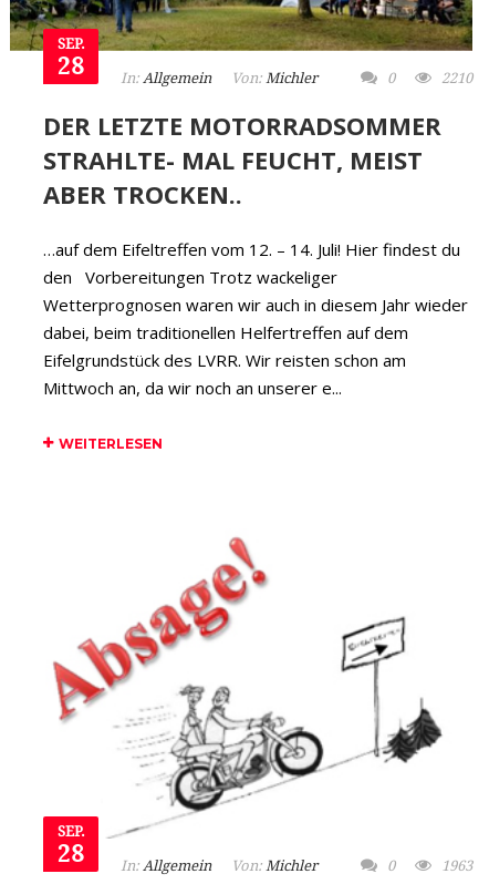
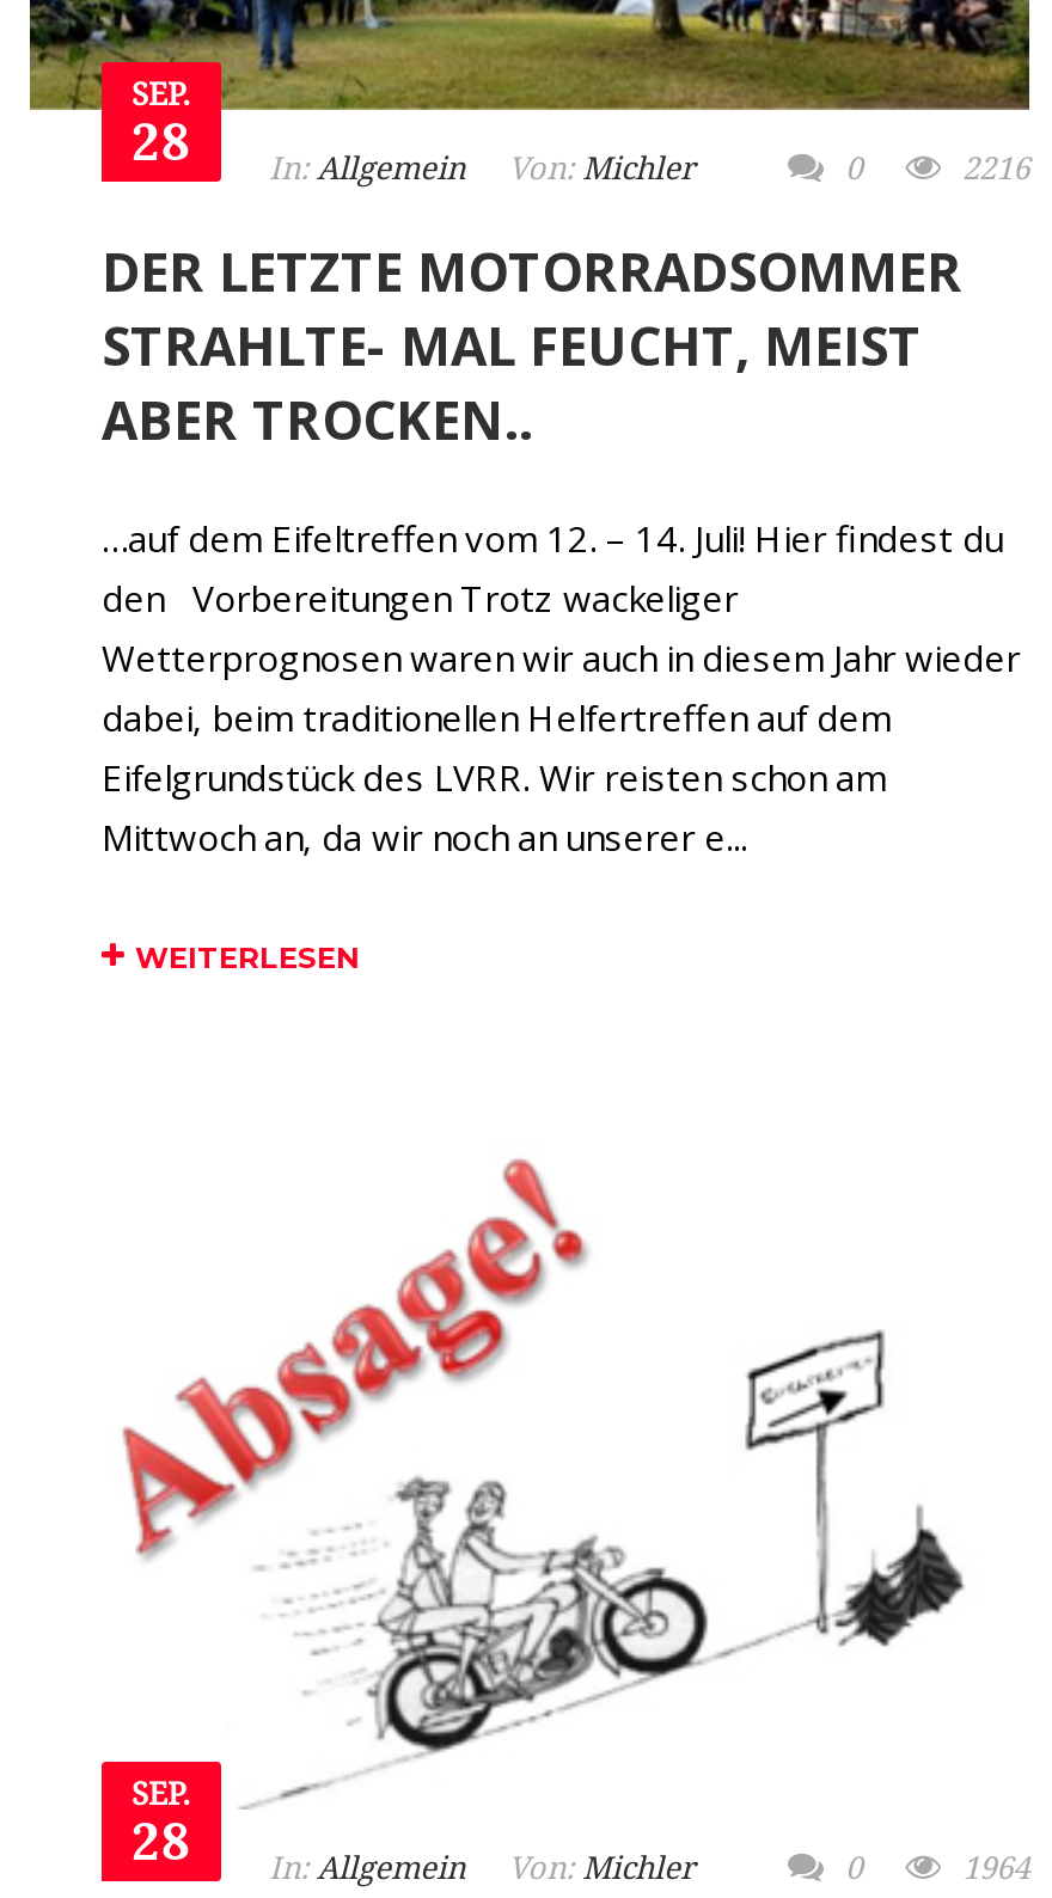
- 2210
+ 2216

- 1963
+ 1964
